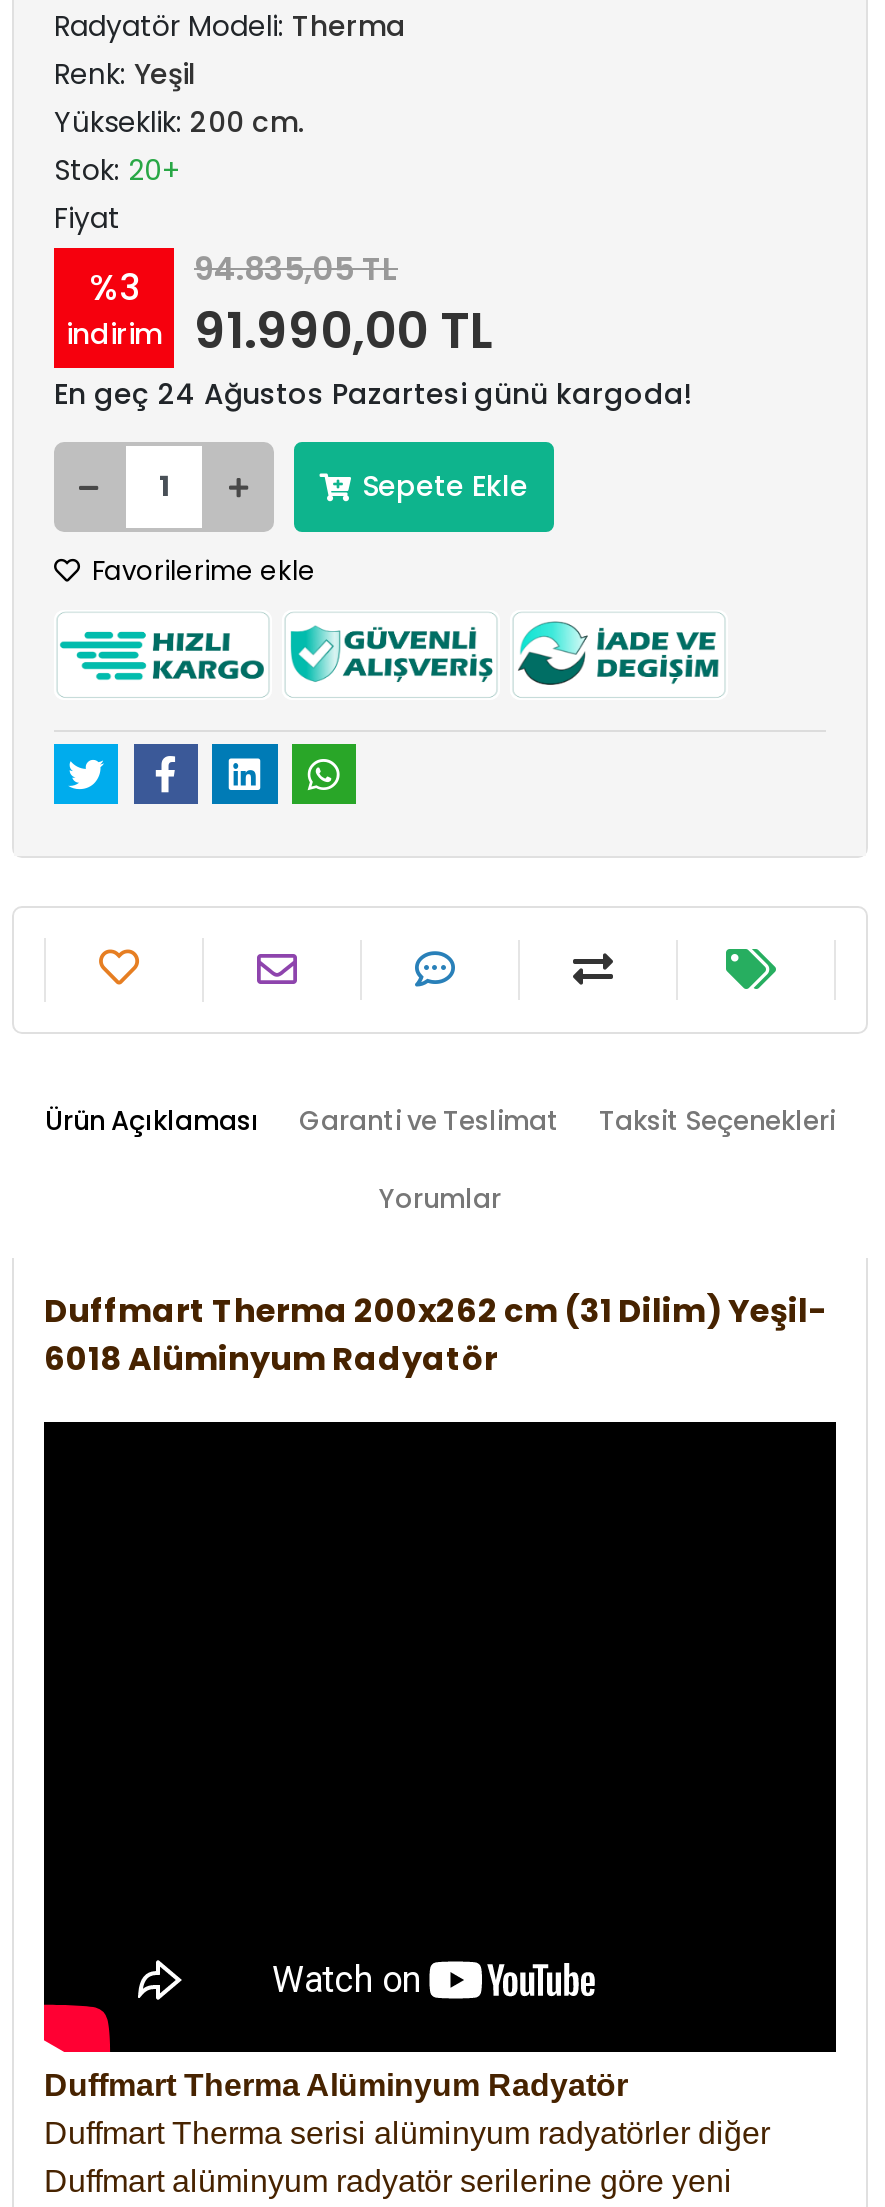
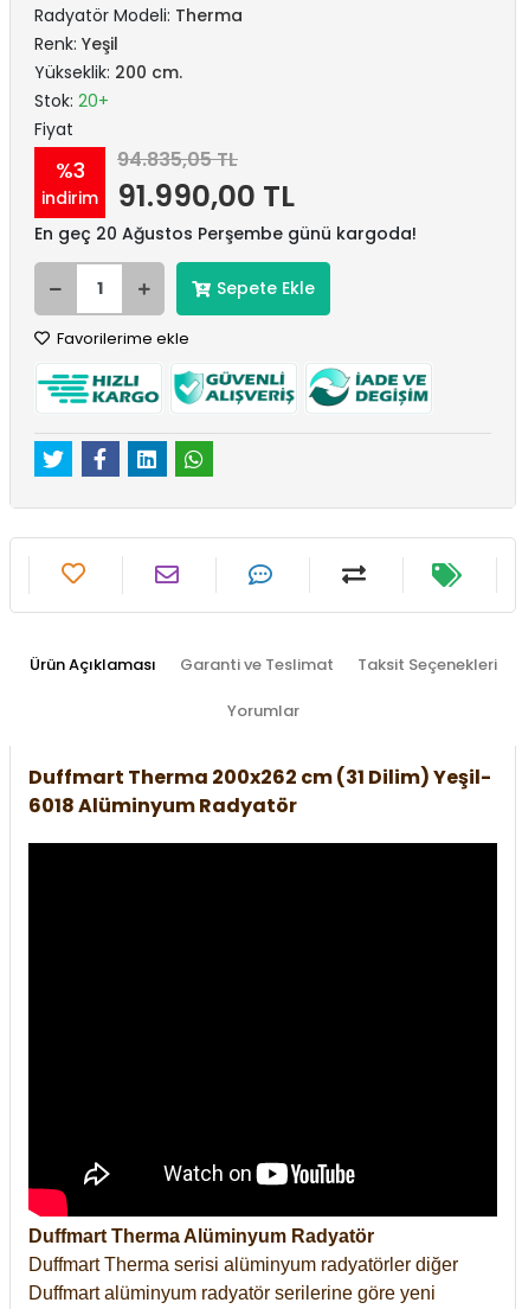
- En geç 24 Ağustos Pazartesi günü kargoda!
+ En geç 20 Ağustos Perşembe günü kargoda!
